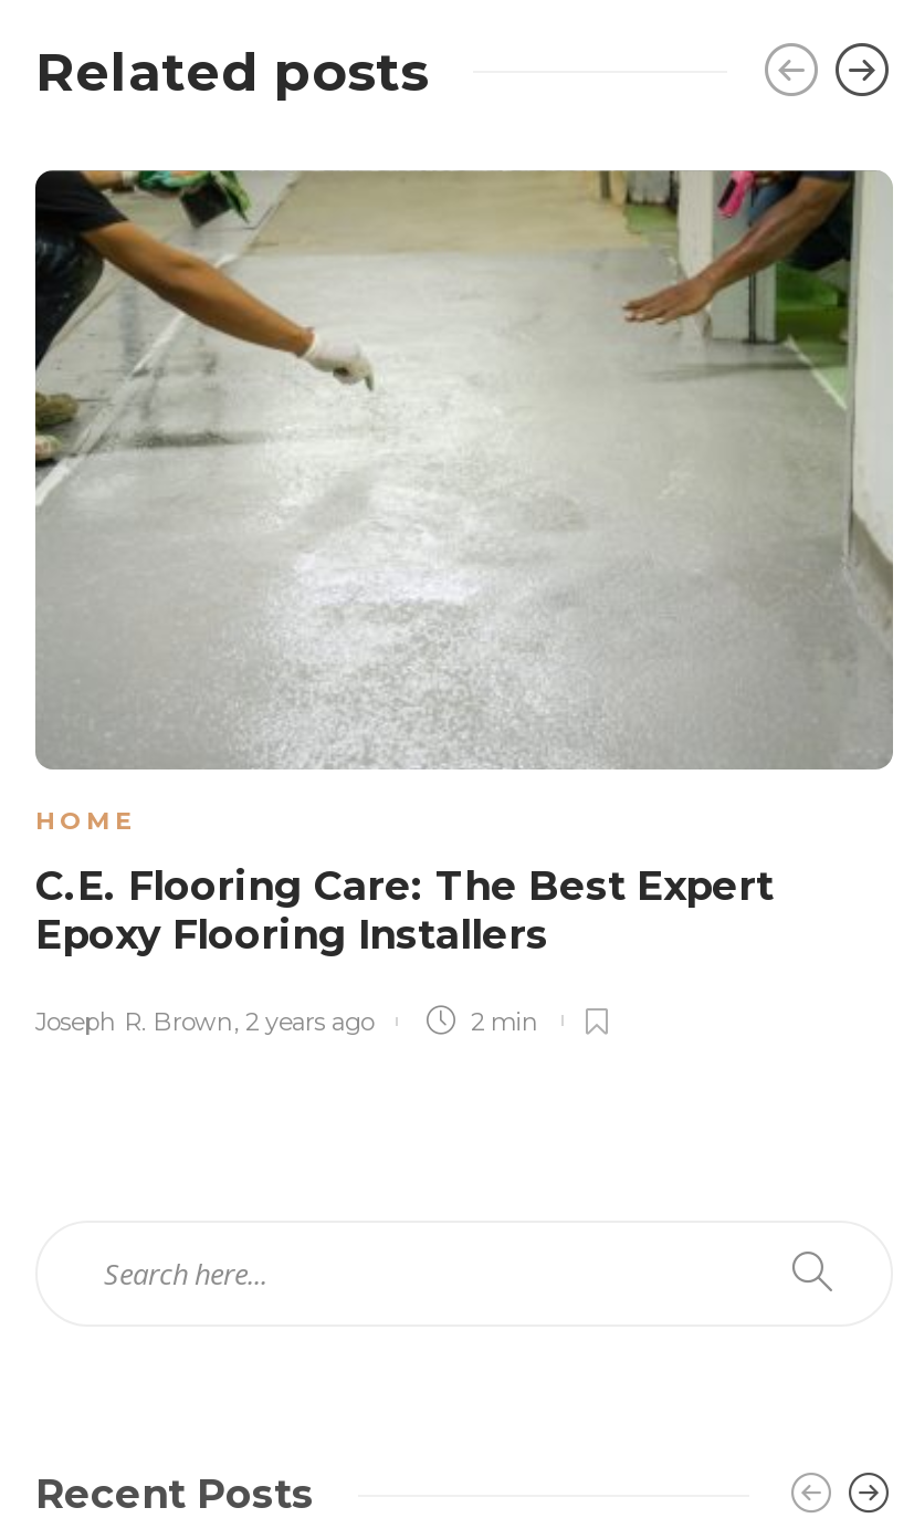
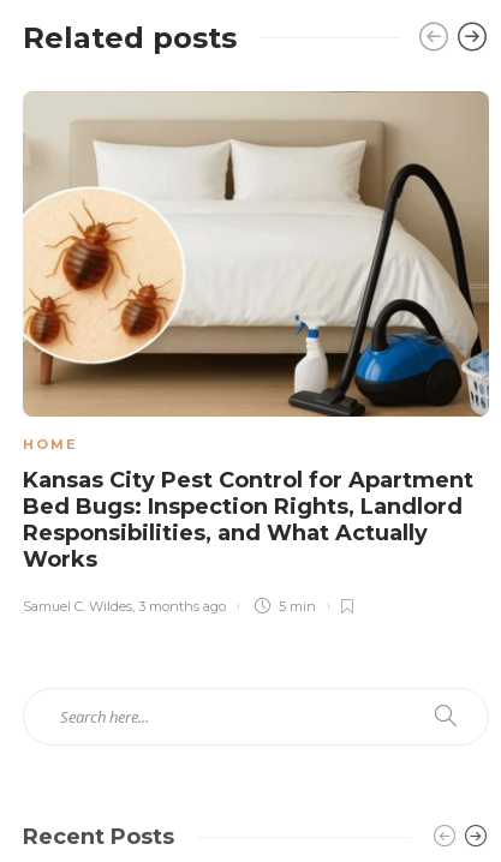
- [image]
+ [image]

- C.E. Flooring Care: The Best Expert
- Epoxy Flooring Installers
+ Kansas City Pest Control for Apartment
+ Bed Bugs: Inspection Rights, Landlord
+ Responsibilities, and What Actually
+ Works

- Joseph R. Brown, 2 years ago
- 2 min
+ Samuel C. Wildes, 3 months ago
+ 5 min
